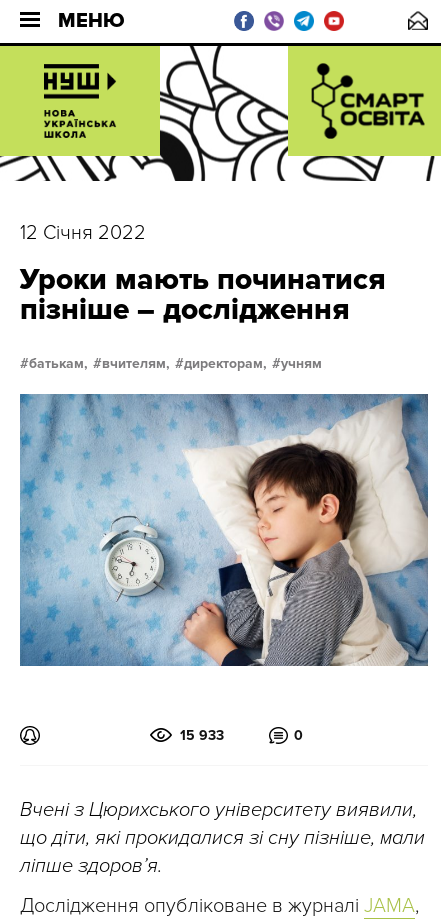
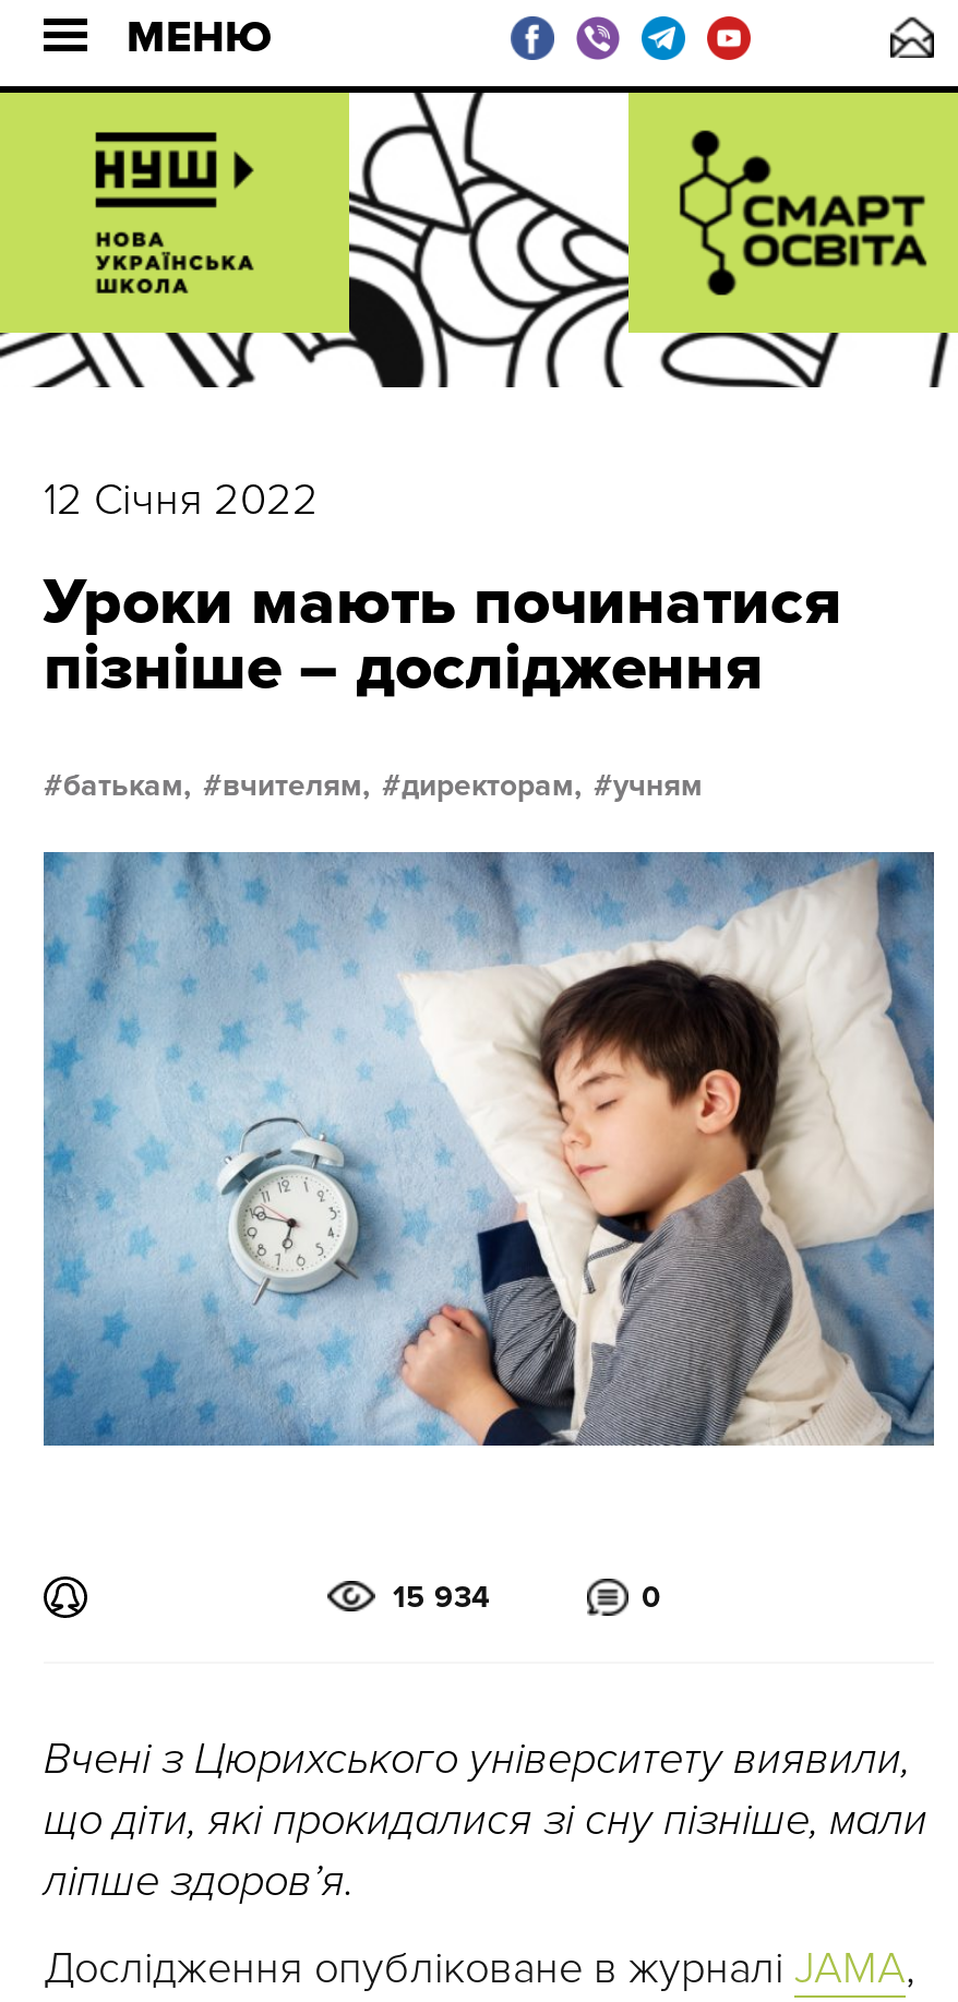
- 15 933
+ 15 934
